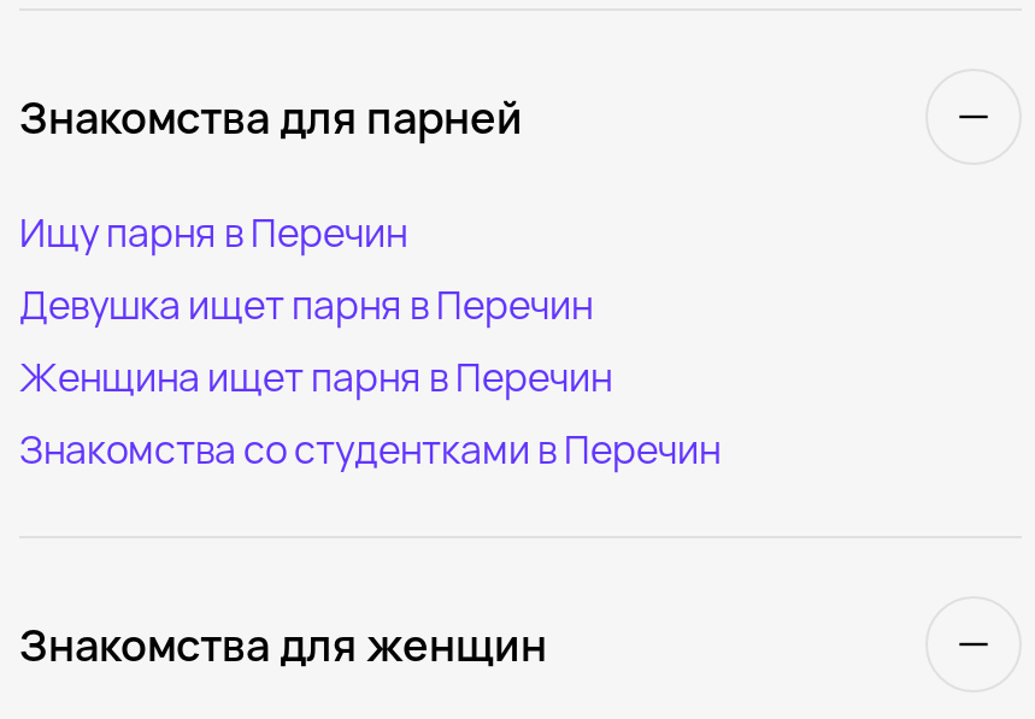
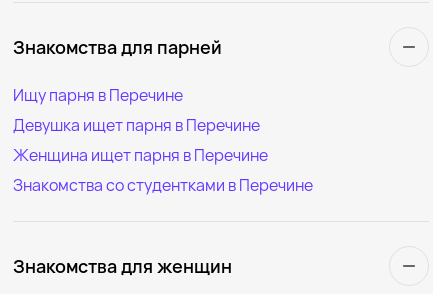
- Ищу парня в Перечин
+ Ищу парня в Перечине

- Девушка ищет парня в Перечин
+ Девушка ищет парня в Перечине

- Женщина ищет парня в Перечин
+ Женщина ищет парня в Перечине

- Знакомства со студентками в Перечин
+ Знакомства со студентками в Перечине
